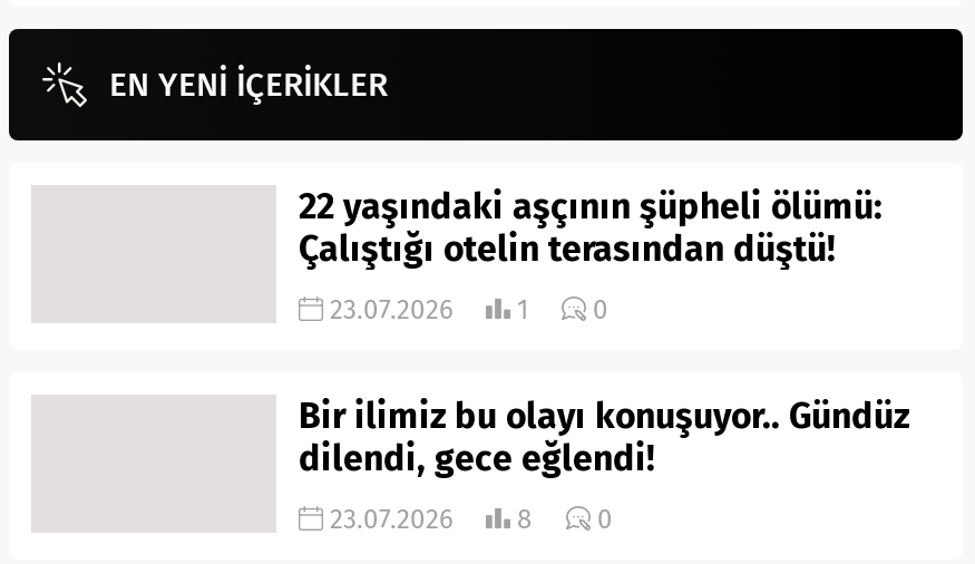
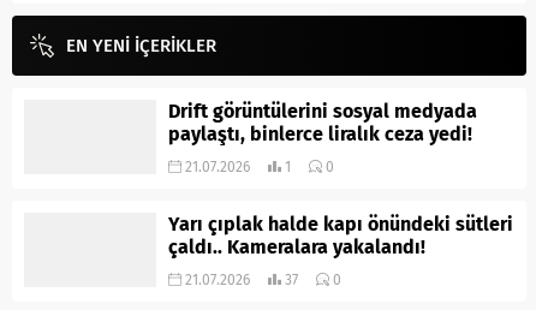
- 22 yaşındaki aşçının şüpheli ölümü:
- Çalıştığı otelin terasından düştü!
+ Drift görüntülerini sosyal medyada
+ paylaştı, binlerce liralık ceza yedi!

- 23.07.2026
+ 21.07.2026

- Bir ilimiz bu olayı konuşuyor.. Gündüz
- dilendi, gece eğlendi!
+ Yarı çıplak halde kapı önündeki sütleri
+ çaldı.. Kameralara yakalandı!

- 23.07.2026
- 8
+ 21.07.2026
+ 37
